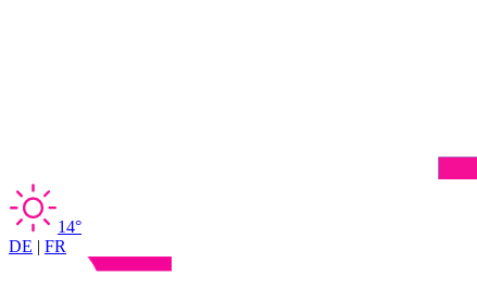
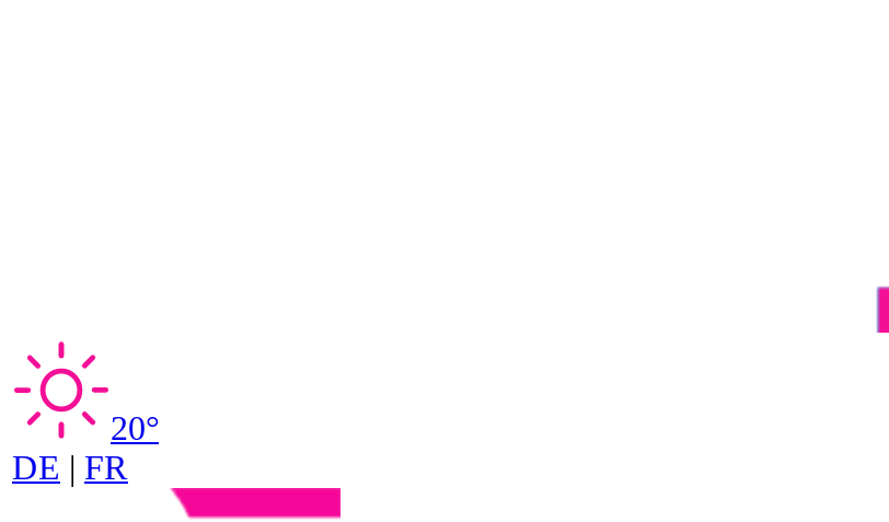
- 14°
+ 20°
